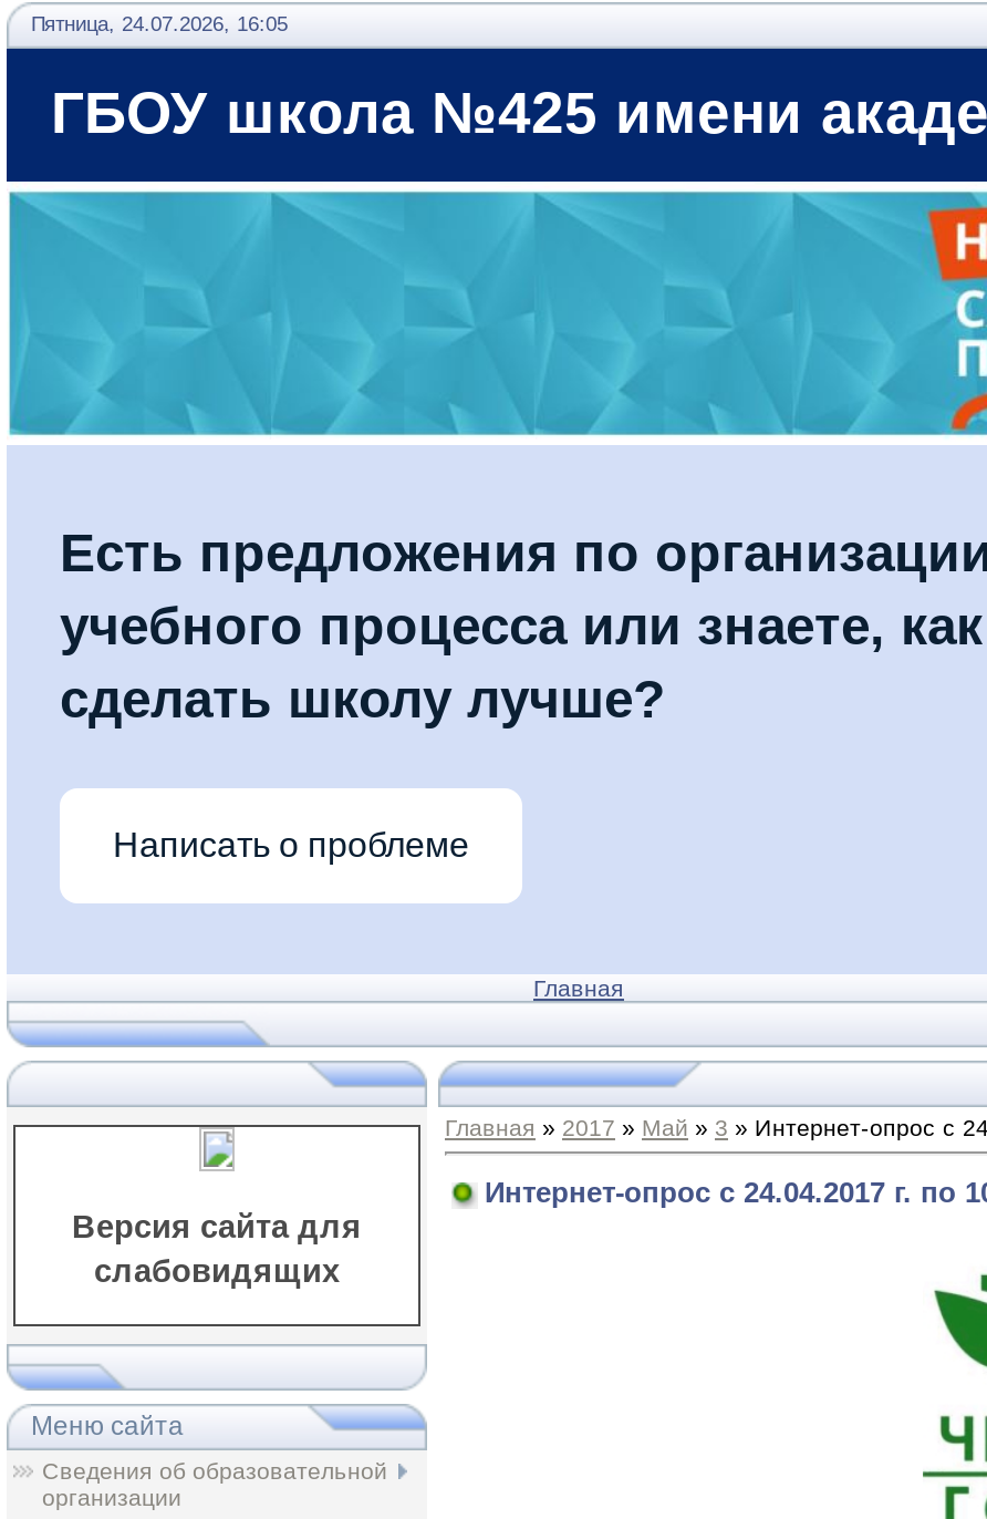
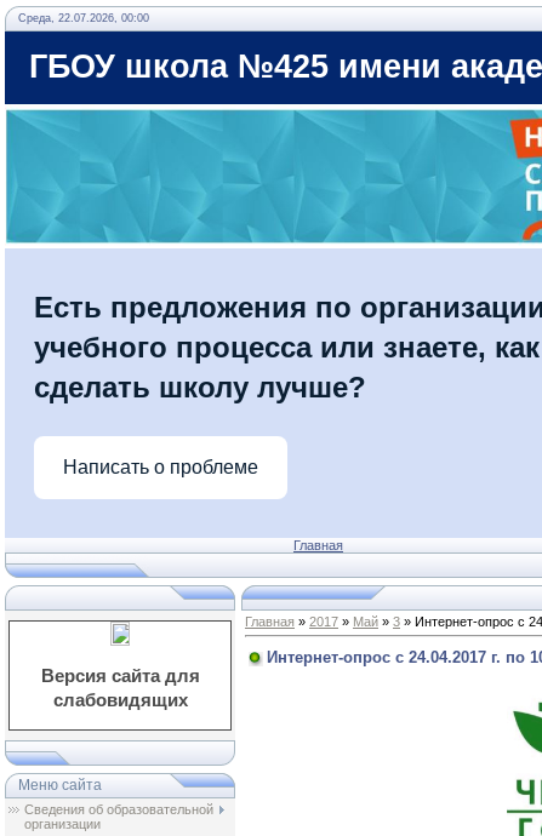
- Пятница, 24.07.2026, 16:05
+ Среда, 22.07.2026, 00:00
